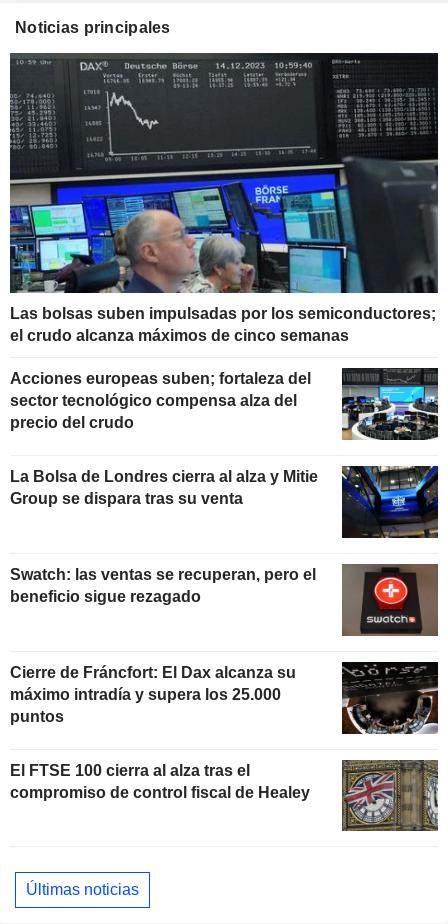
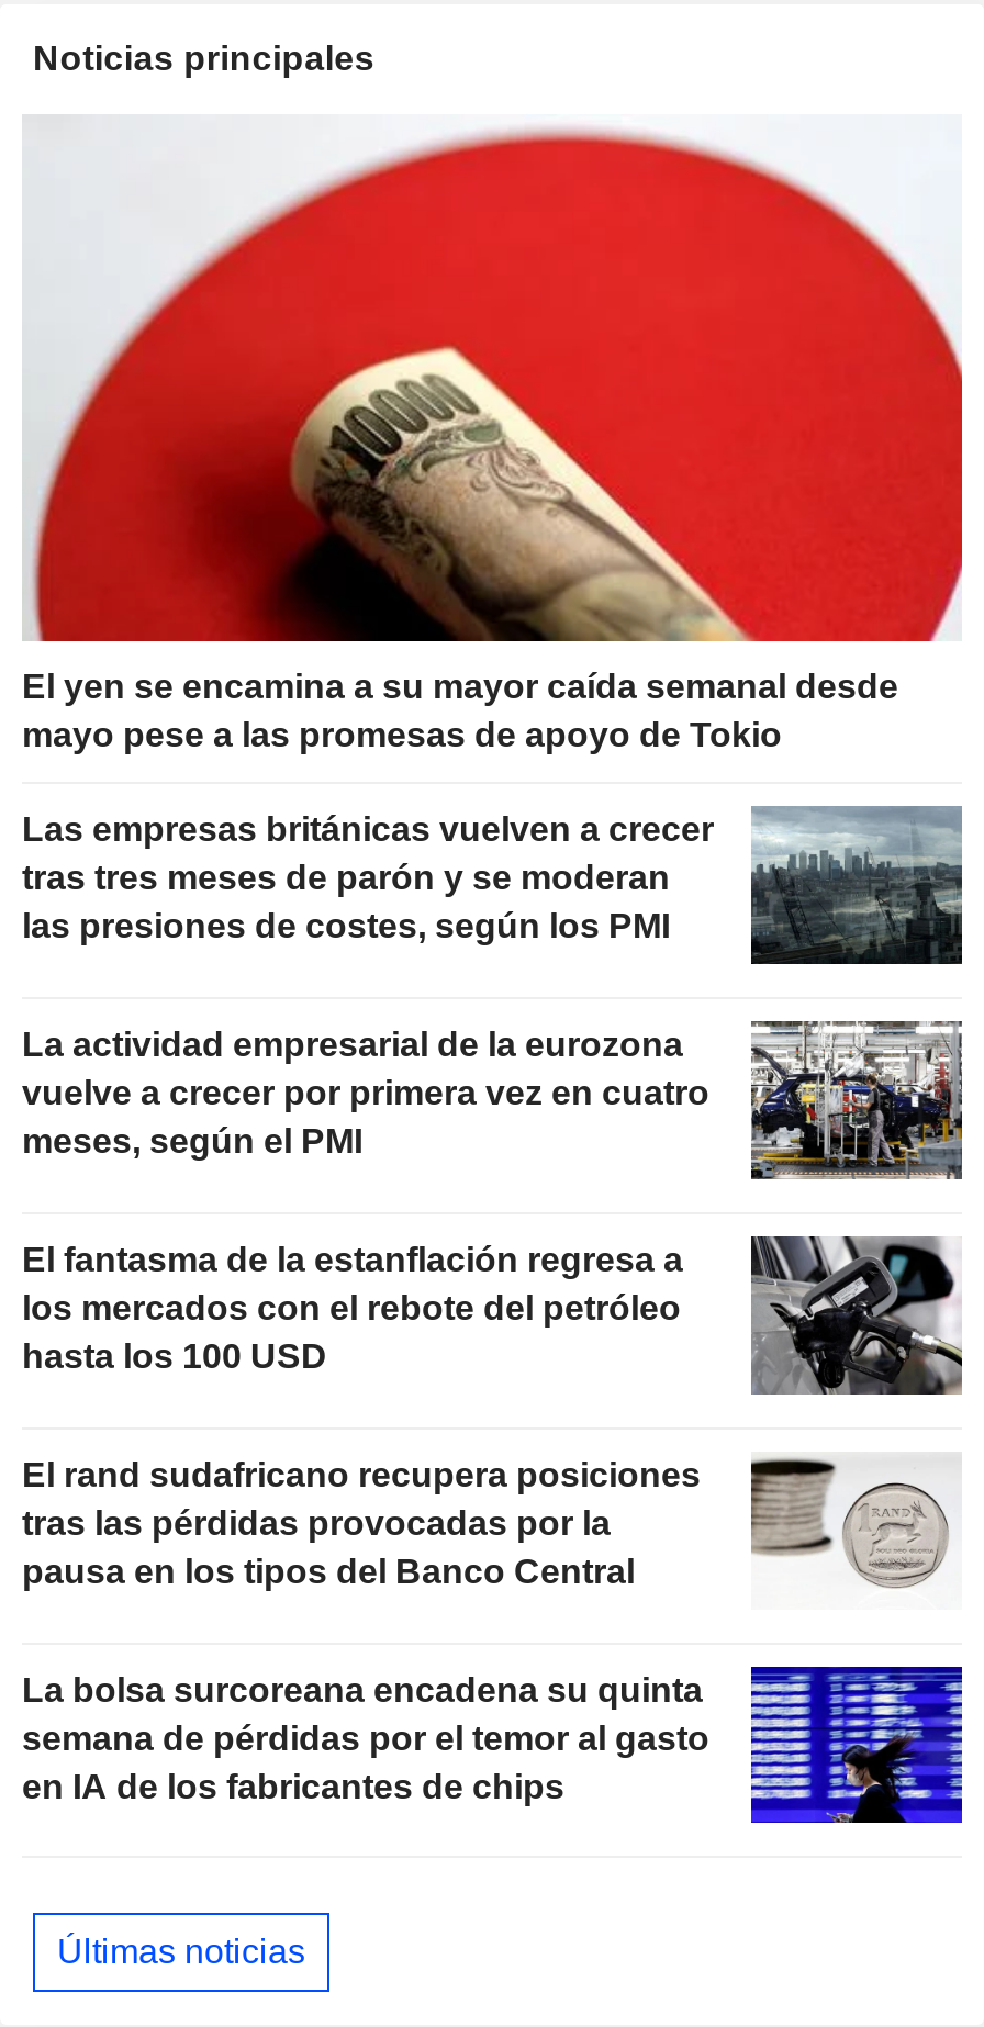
- [image]
- Las bolsas suben impulsadas por los semiconductores;
- el crudo alcanza máximos de cinco semanas
+ [image]
+ El yen se encamina a su mayor caída semanal desde
+ mayo pese a las promesas de apoyo de Tokio

- [image]
- Acciones europeas suben; fortaleza del
- sector tecnológico compensa alza del
- precio del crudo
+ [image]
+ Las empresas británicas vuelven a crecer
+ tras tres meses de parón y se moderan
+ las presiones de costes, según los PMI

- [image]
- La Bolsa de Londres cierra al alza y Mitie
- Group se dispara tras su venta
+ [image]
+ La actividad empresarial de la eurozona
+ vuelve a crecer por primera vez en cuatro
+ meses, según el PMI

- [image]
- Swatch: las ventas se recuperan, pero el
- beneficio sigue rezagado
+ [image]
+ El fantasma de la estanflación regresa a
+ los mercados con el rebote del petróleo
+ hasta los 100 USD

- Cierre de Fráncfort: El Dax alcanza su
- máximo intradía y supera los 25.000
- puntos
+ El rand sudafricano recupera posiciones
+ tras las pérdidas provocadas por la
+ pausa en los tipos del Banco Central

- [image]
+ [image]

- [image]
- El FTSE 100 cierra al alza tras el
- compromiso de control fiscal de Healey
+ [image]
+ La bolsa surcoreana encadena su quinta
+ semana de pérdidas por el temor al gasto
+ en IA de los fabricantes de chips
